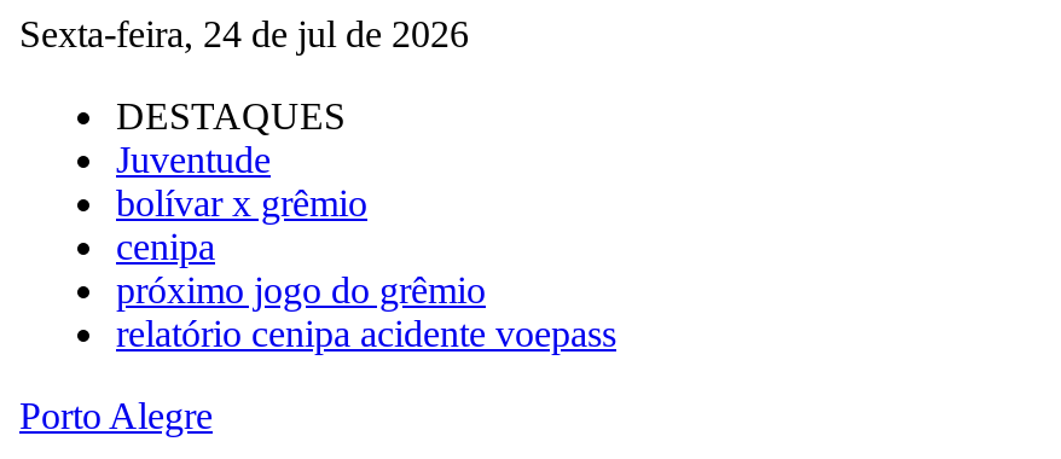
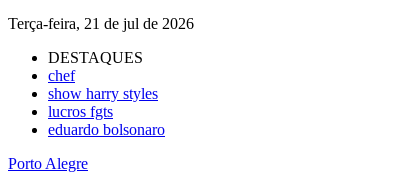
- Sexta-feira, 24 de jul de 2026
+ Terça-feira, 21 de jul de 2026

- Juventude
- bolívar x grêmio
- cenipa
- próximo jogo do grêmio
- relatório cenipa acidente voepass
+ chef
+ show harry styles
+ lucros fgts
+ eduardo bolsonaro
